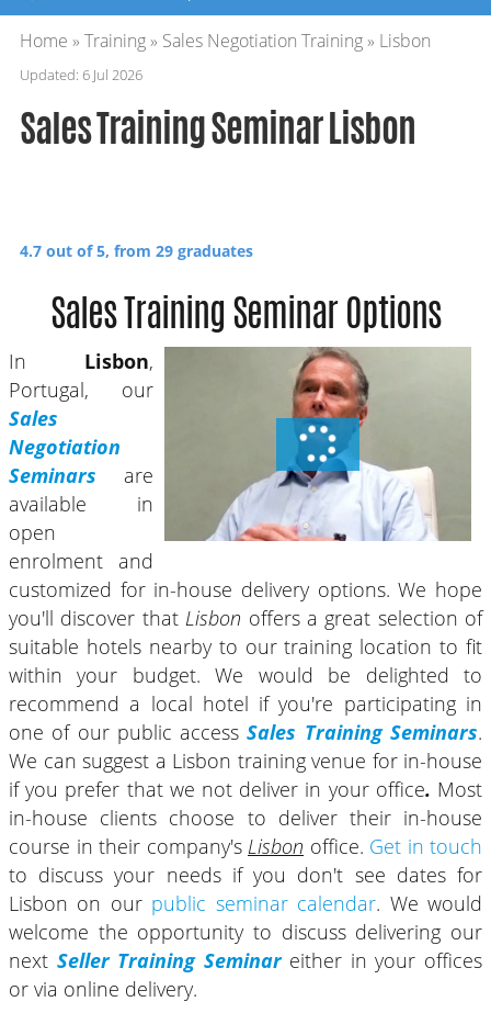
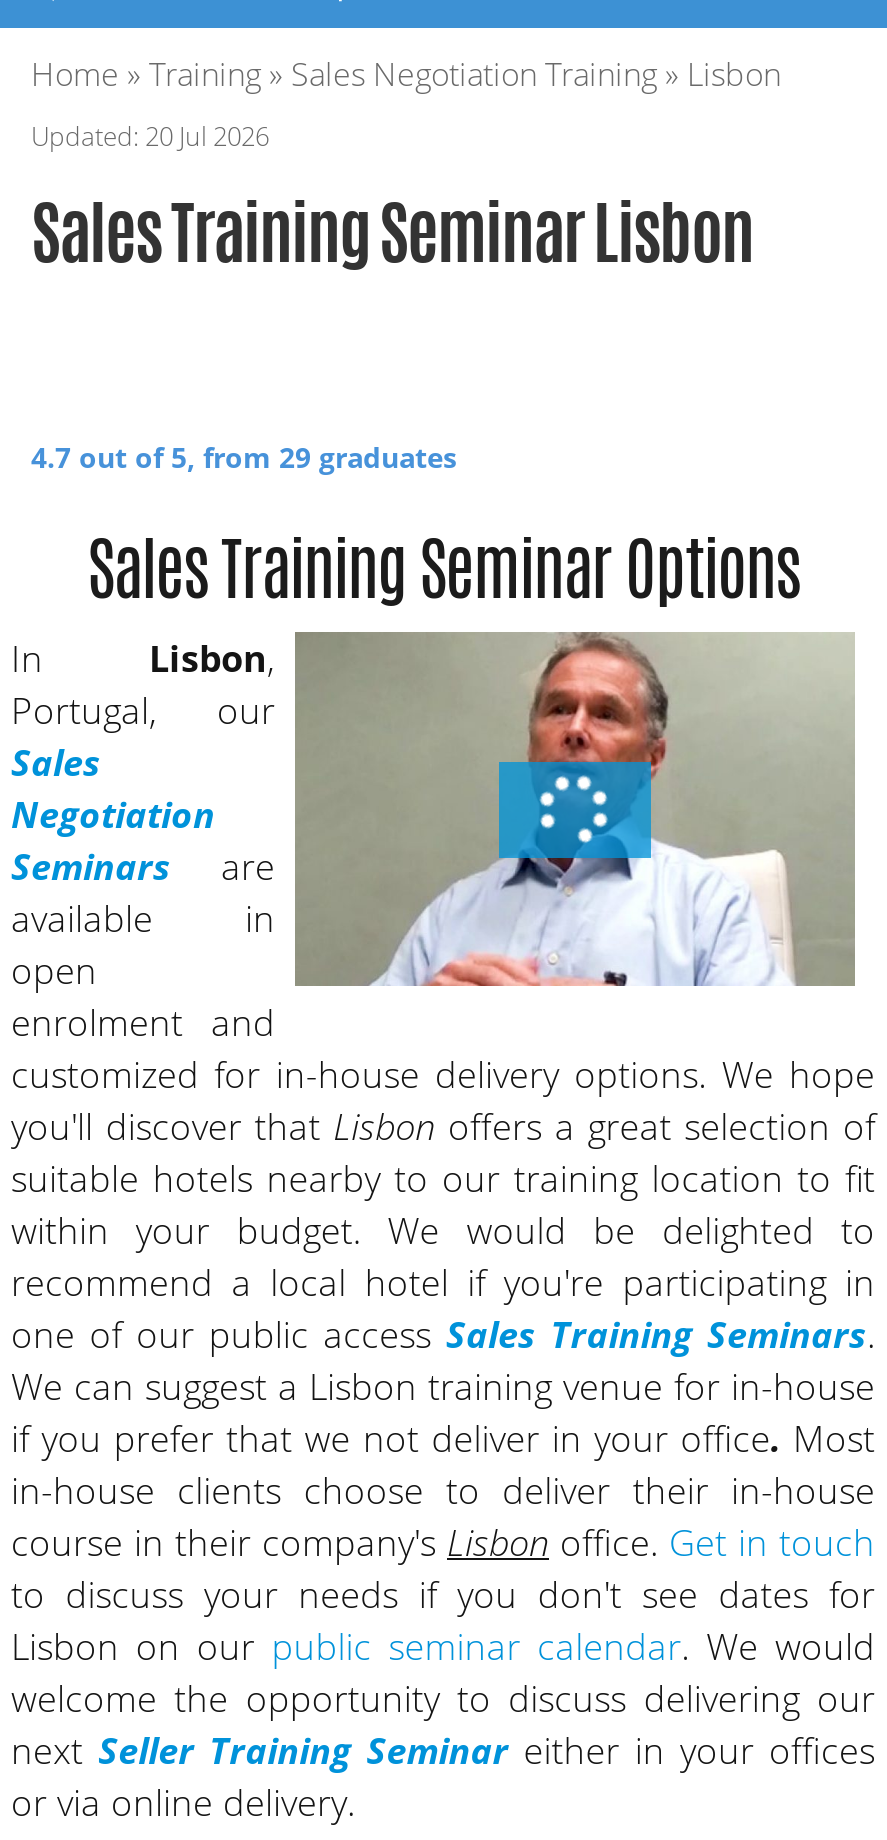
- Updated: 6 Jul 2026
+ Updated: 20 Jul 2026
